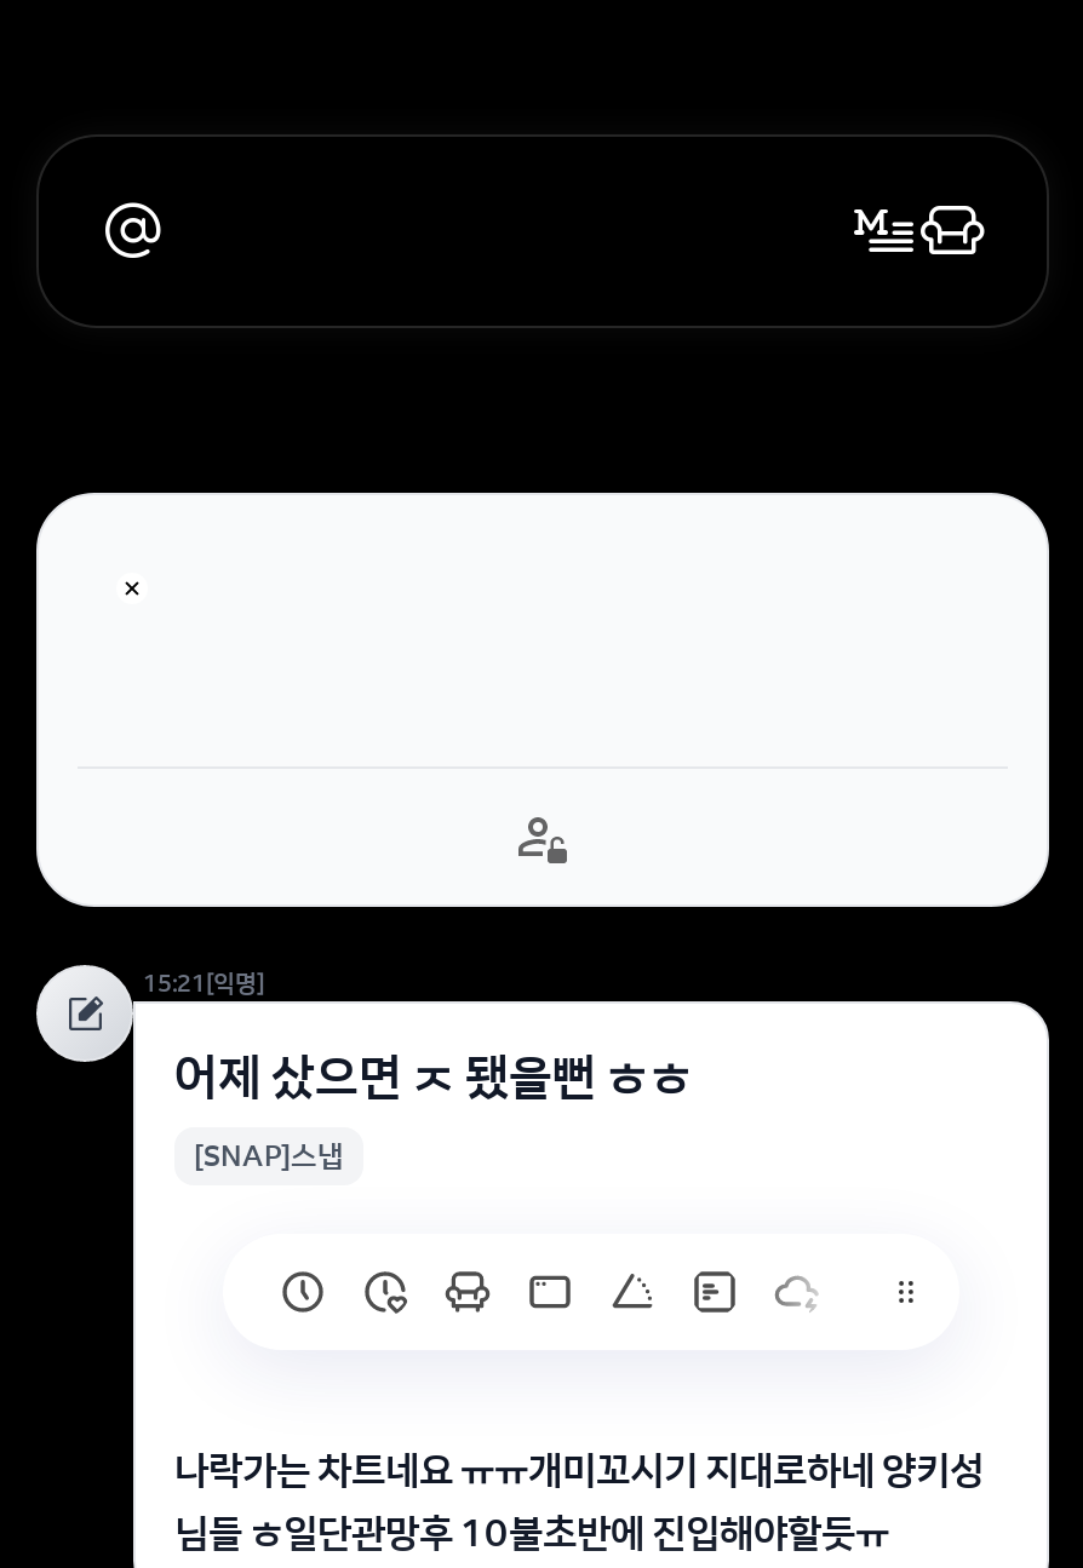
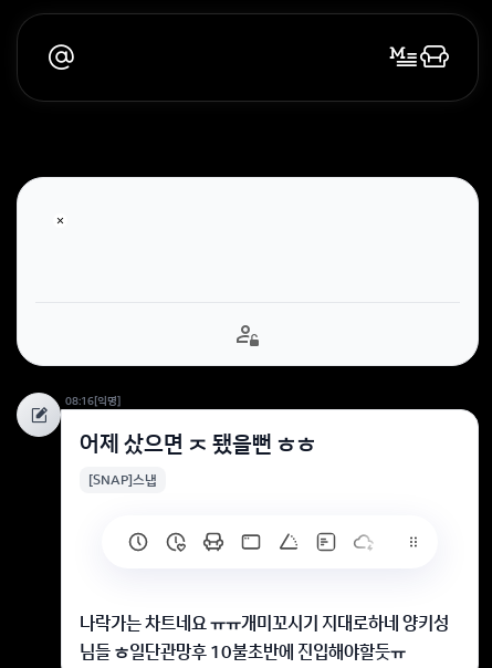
- 15:21 [익명]
+ 08:16 [익명]
